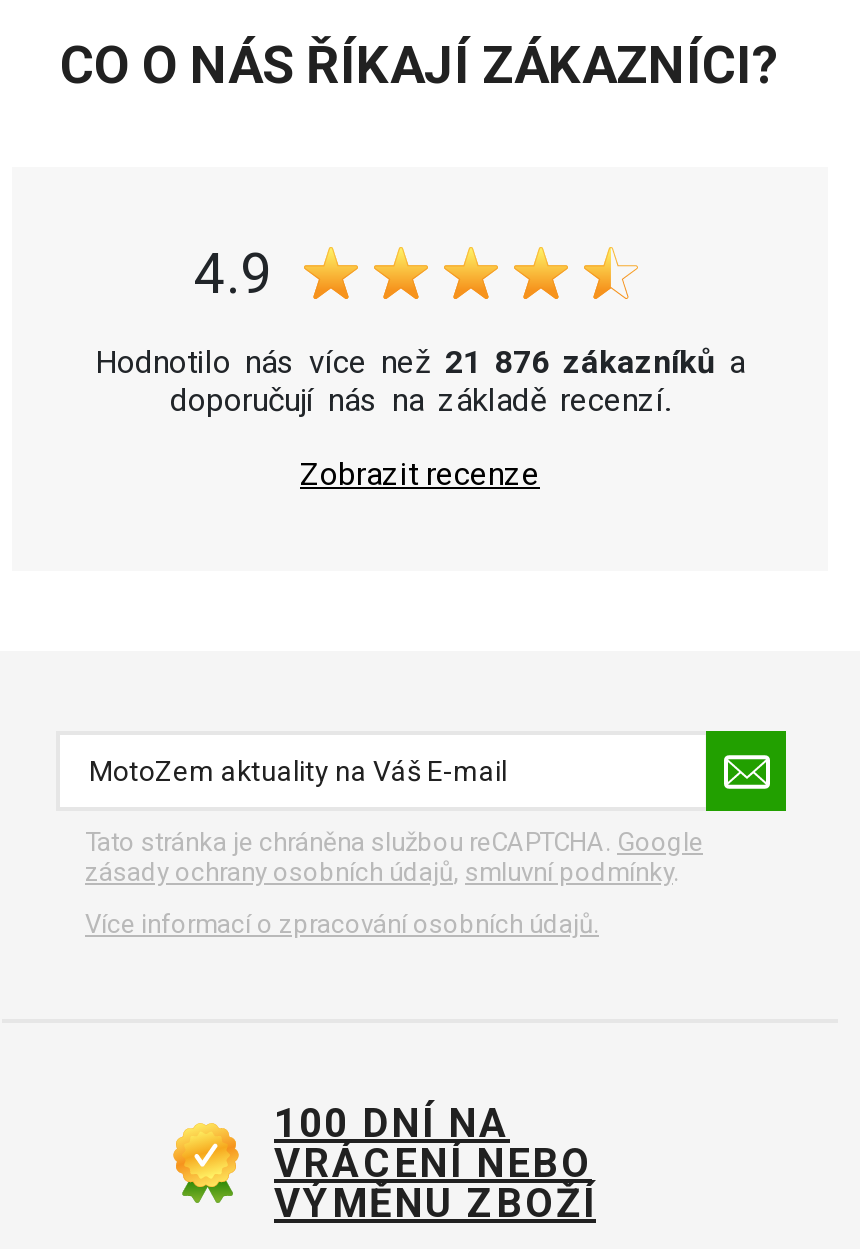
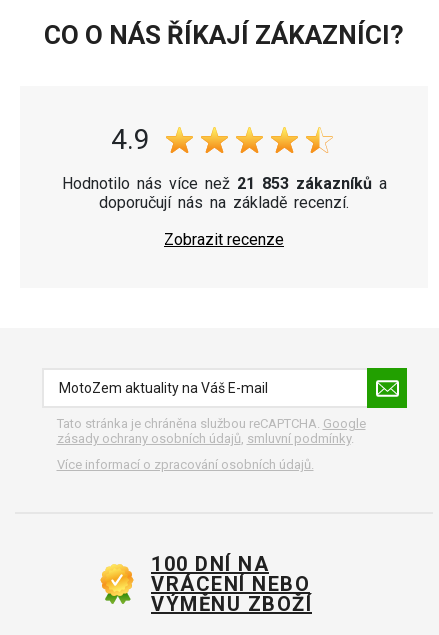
- Hodnotilo nás více než 21 876 zákazníků a
+ Hodnotilo nás více než 21 853 zákazníků a
